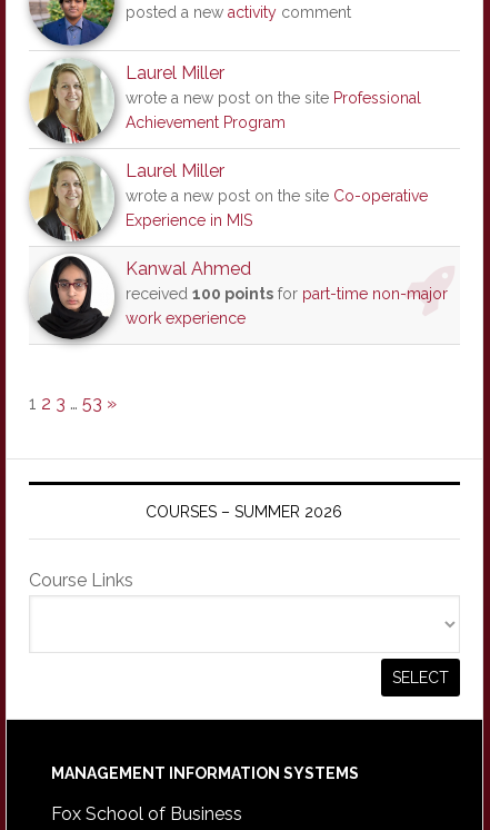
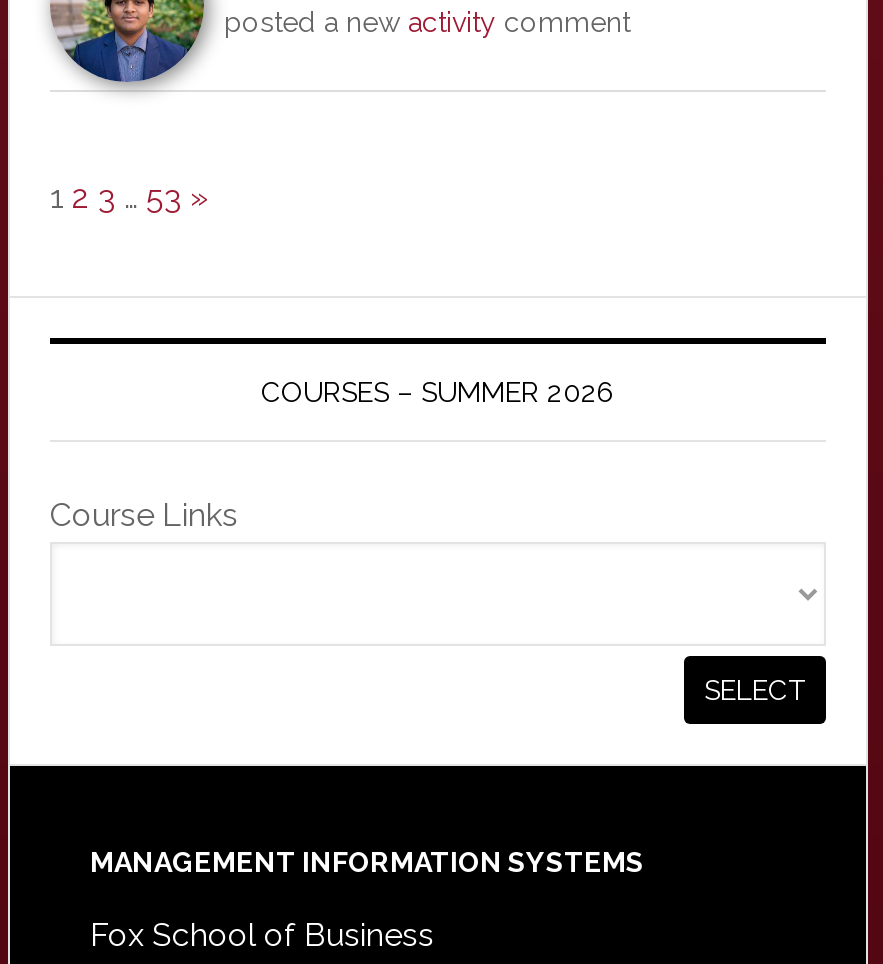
- [image]
- Laurel Miller
- wrote a new post on the site Professional
- Achievement Program
- Laurel Miller
- wrote a new post on the site Co-operative
- Experience in MIS
- Kanwal Ahmed
- received 100 points for part-time non-major
- work experience
